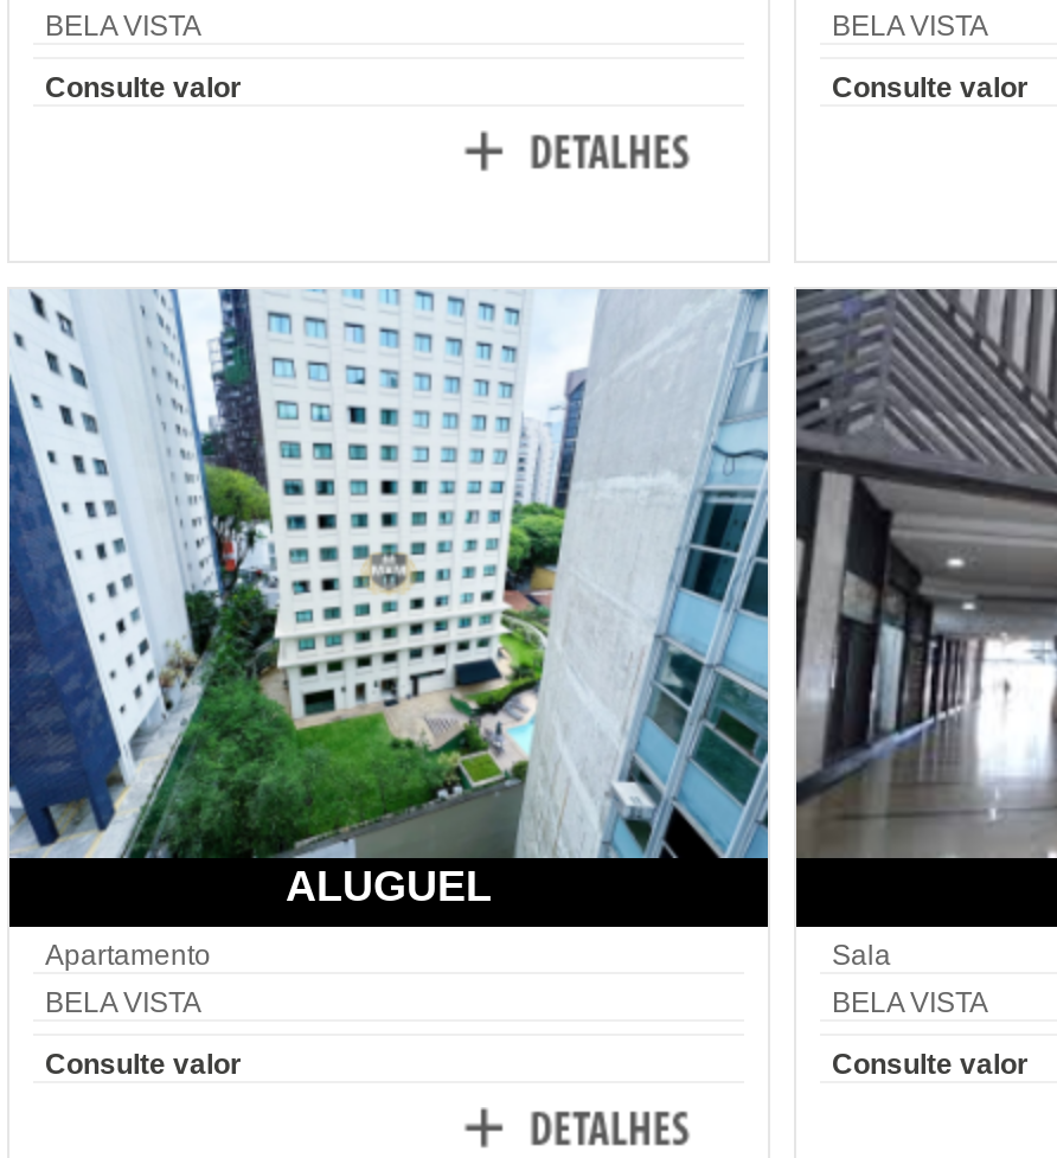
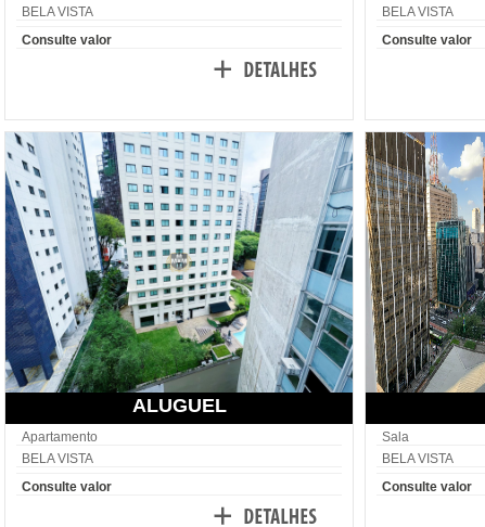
- [image]
+ [image]
